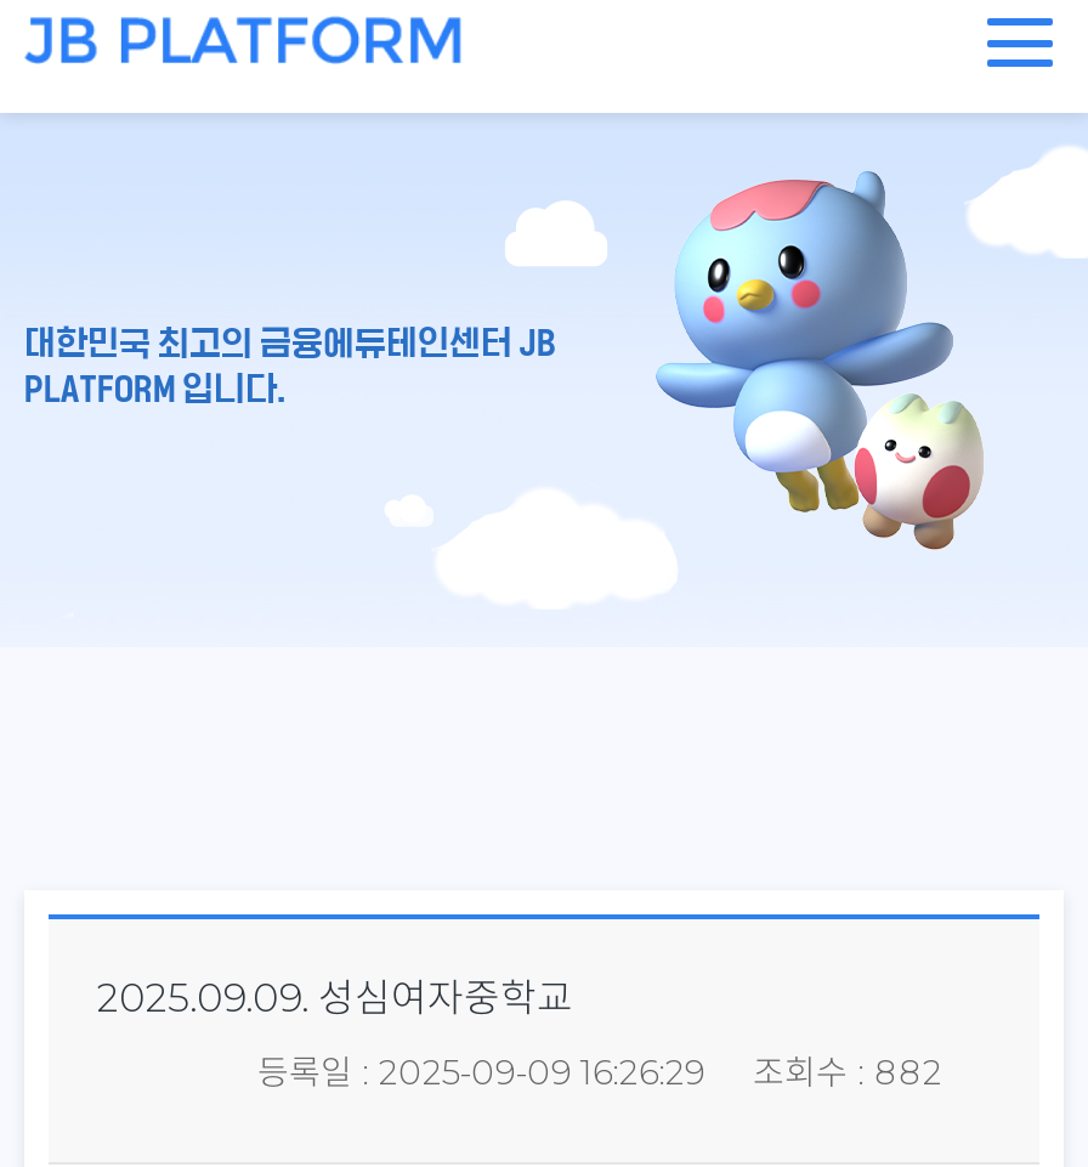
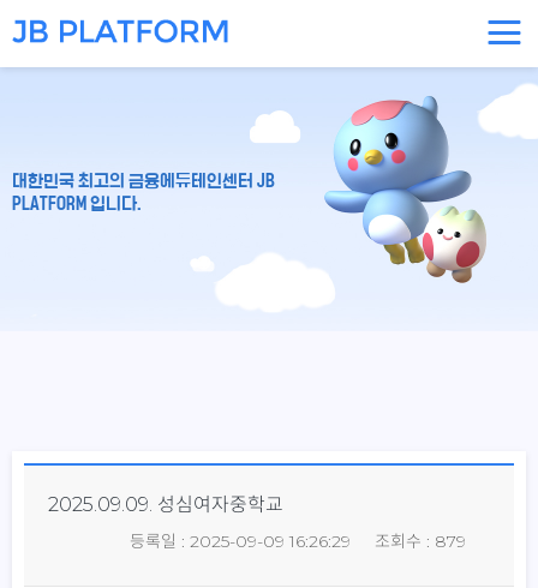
- 등록일 : 2025-09-09 16:26:29 조회수 : 882
+ 등록일 : 2025-09-09 16:26:29 조회수 : 879
